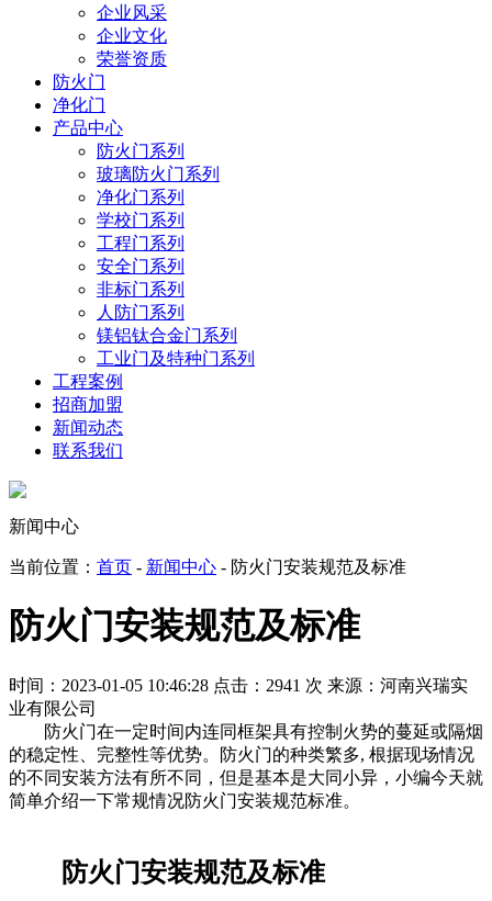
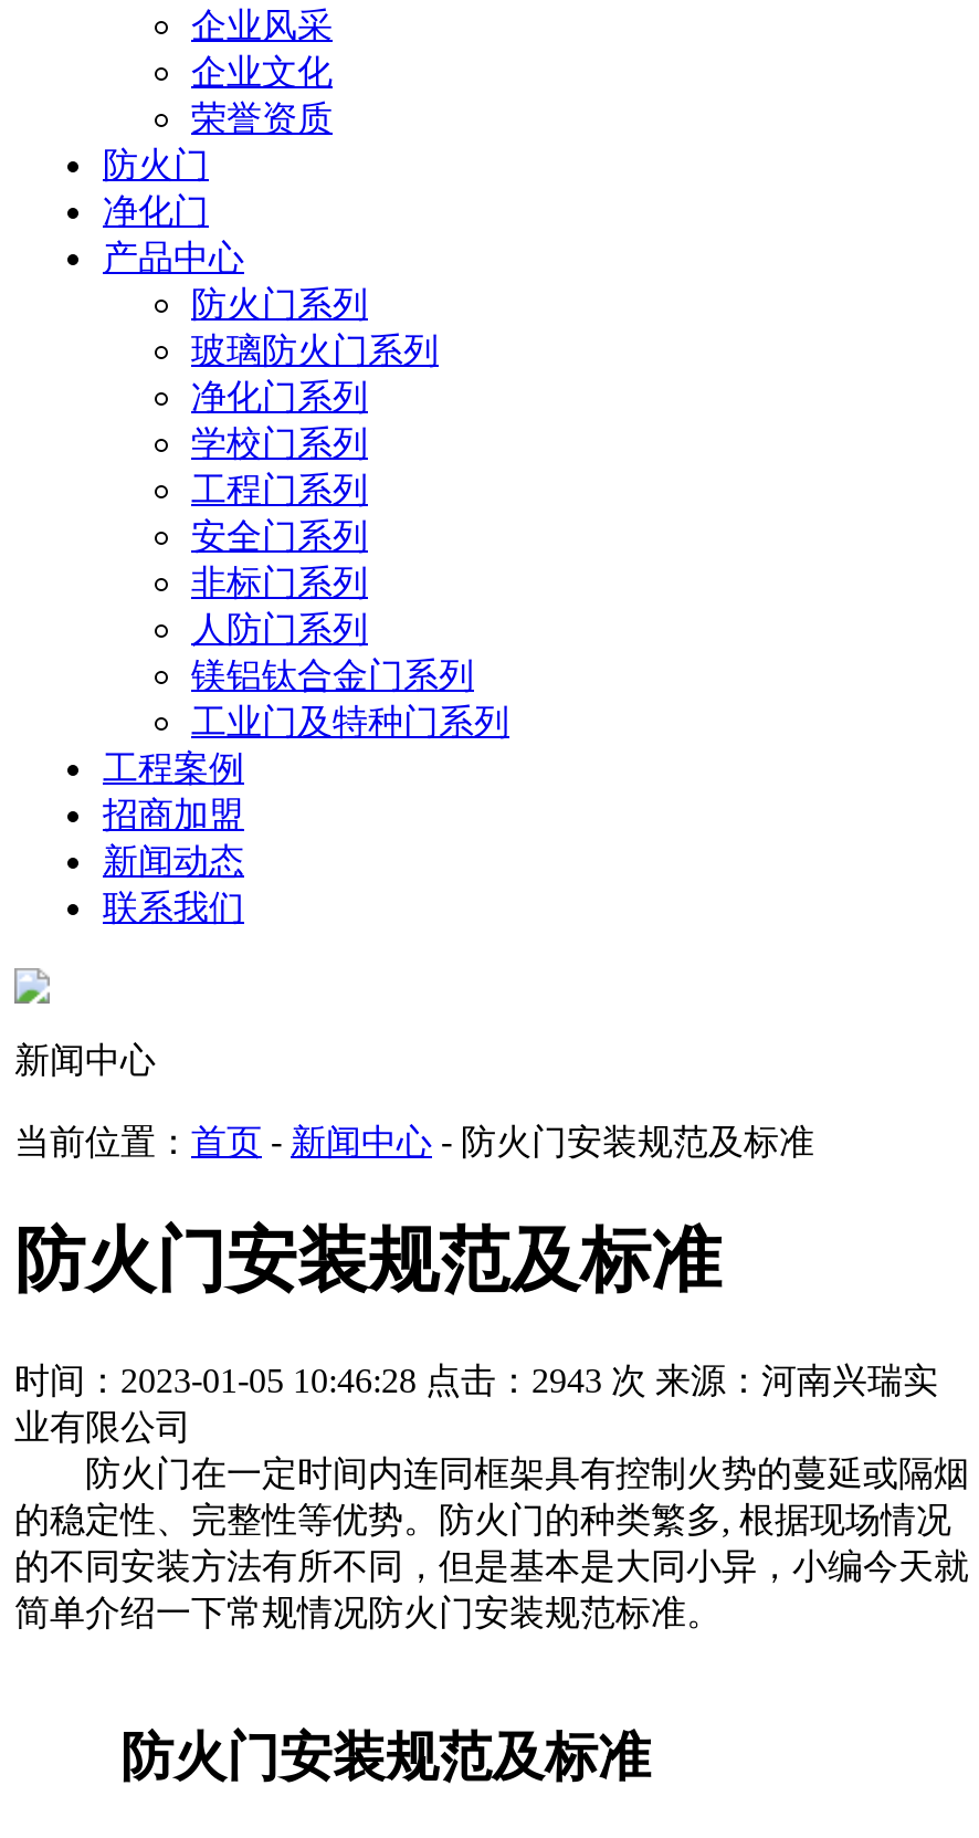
- 时间：2023-01-05 10:46:28 点击：2941 次 来源：河南兴瑞实
+ 时间：2023-01-05 10:46:28 点击：2943 次 来源：河南兴瑞实
